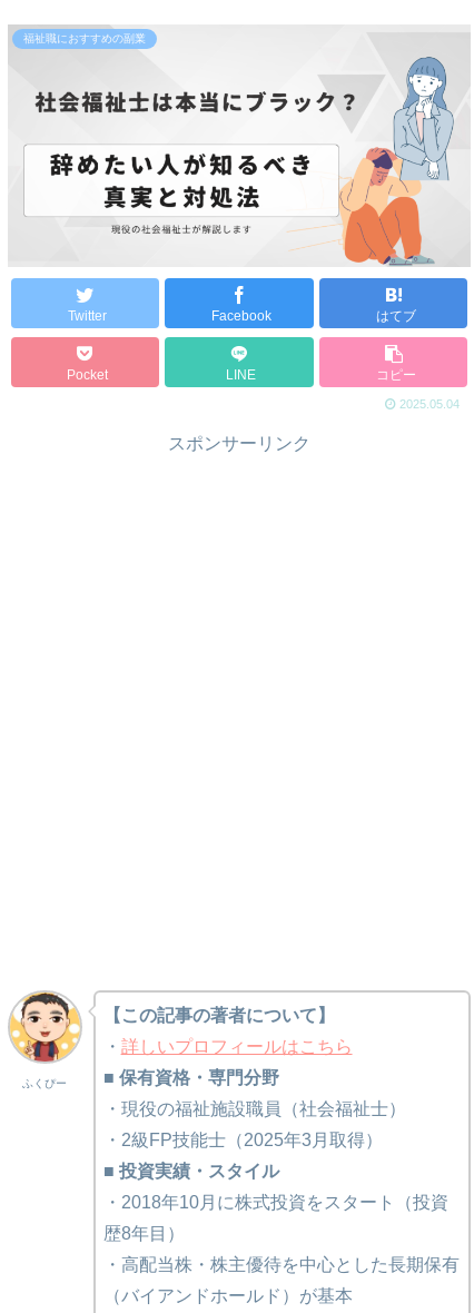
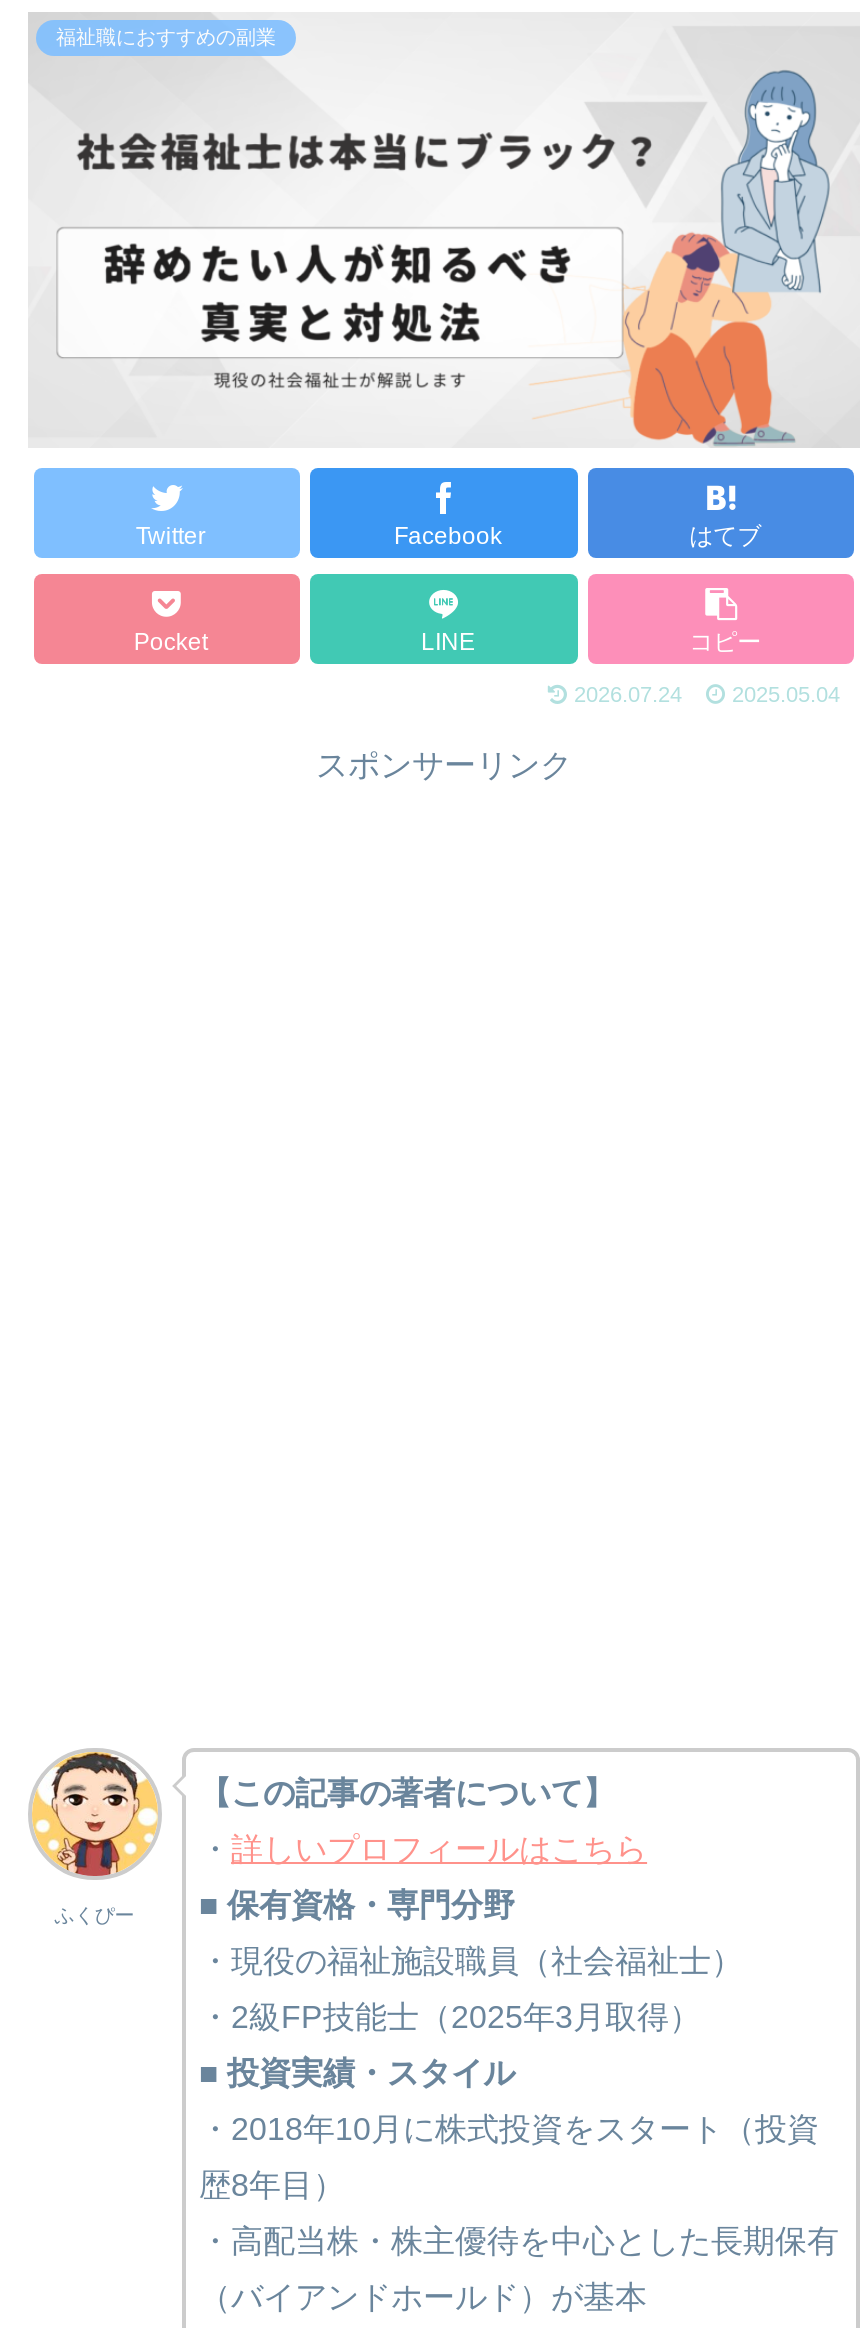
+ 2026.07.24
